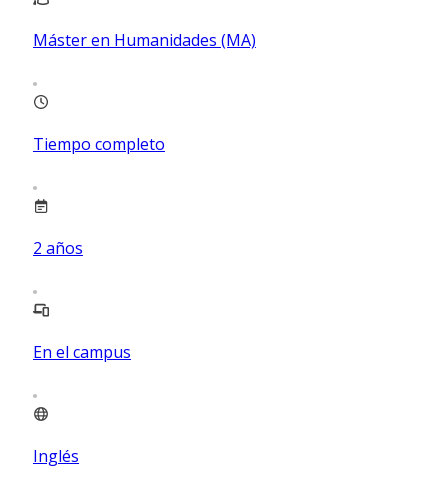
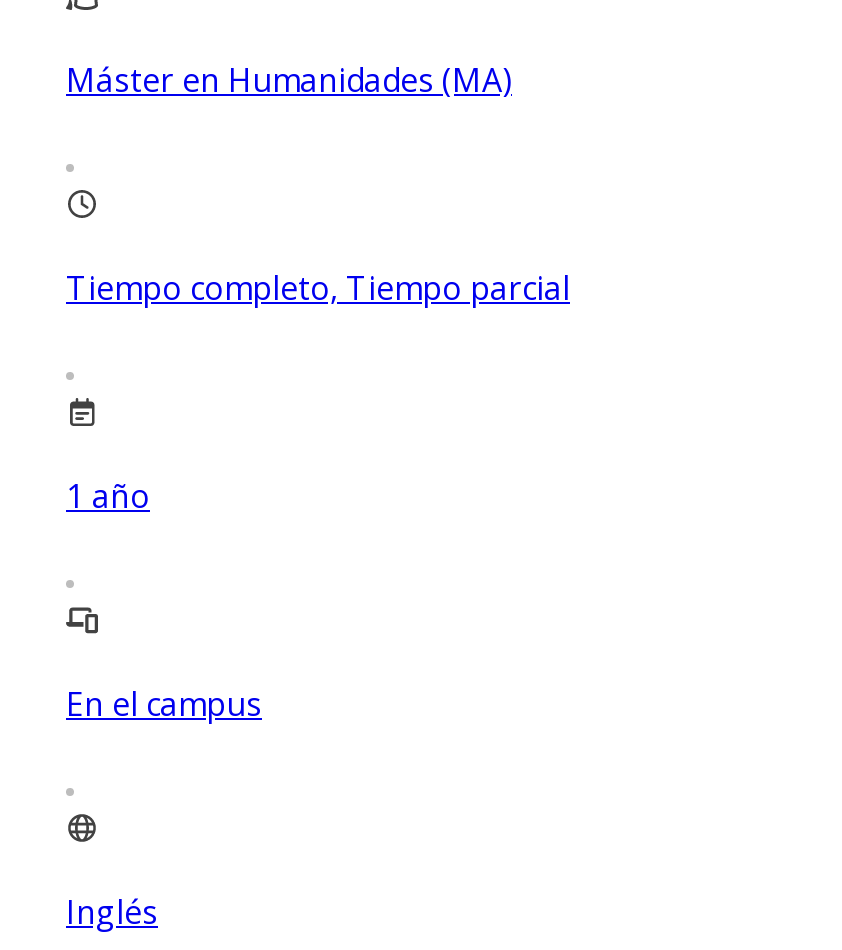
- Tiempo completo
+ Tiempo completo, Tiempo parcial

- 2 años
+ 1 año
